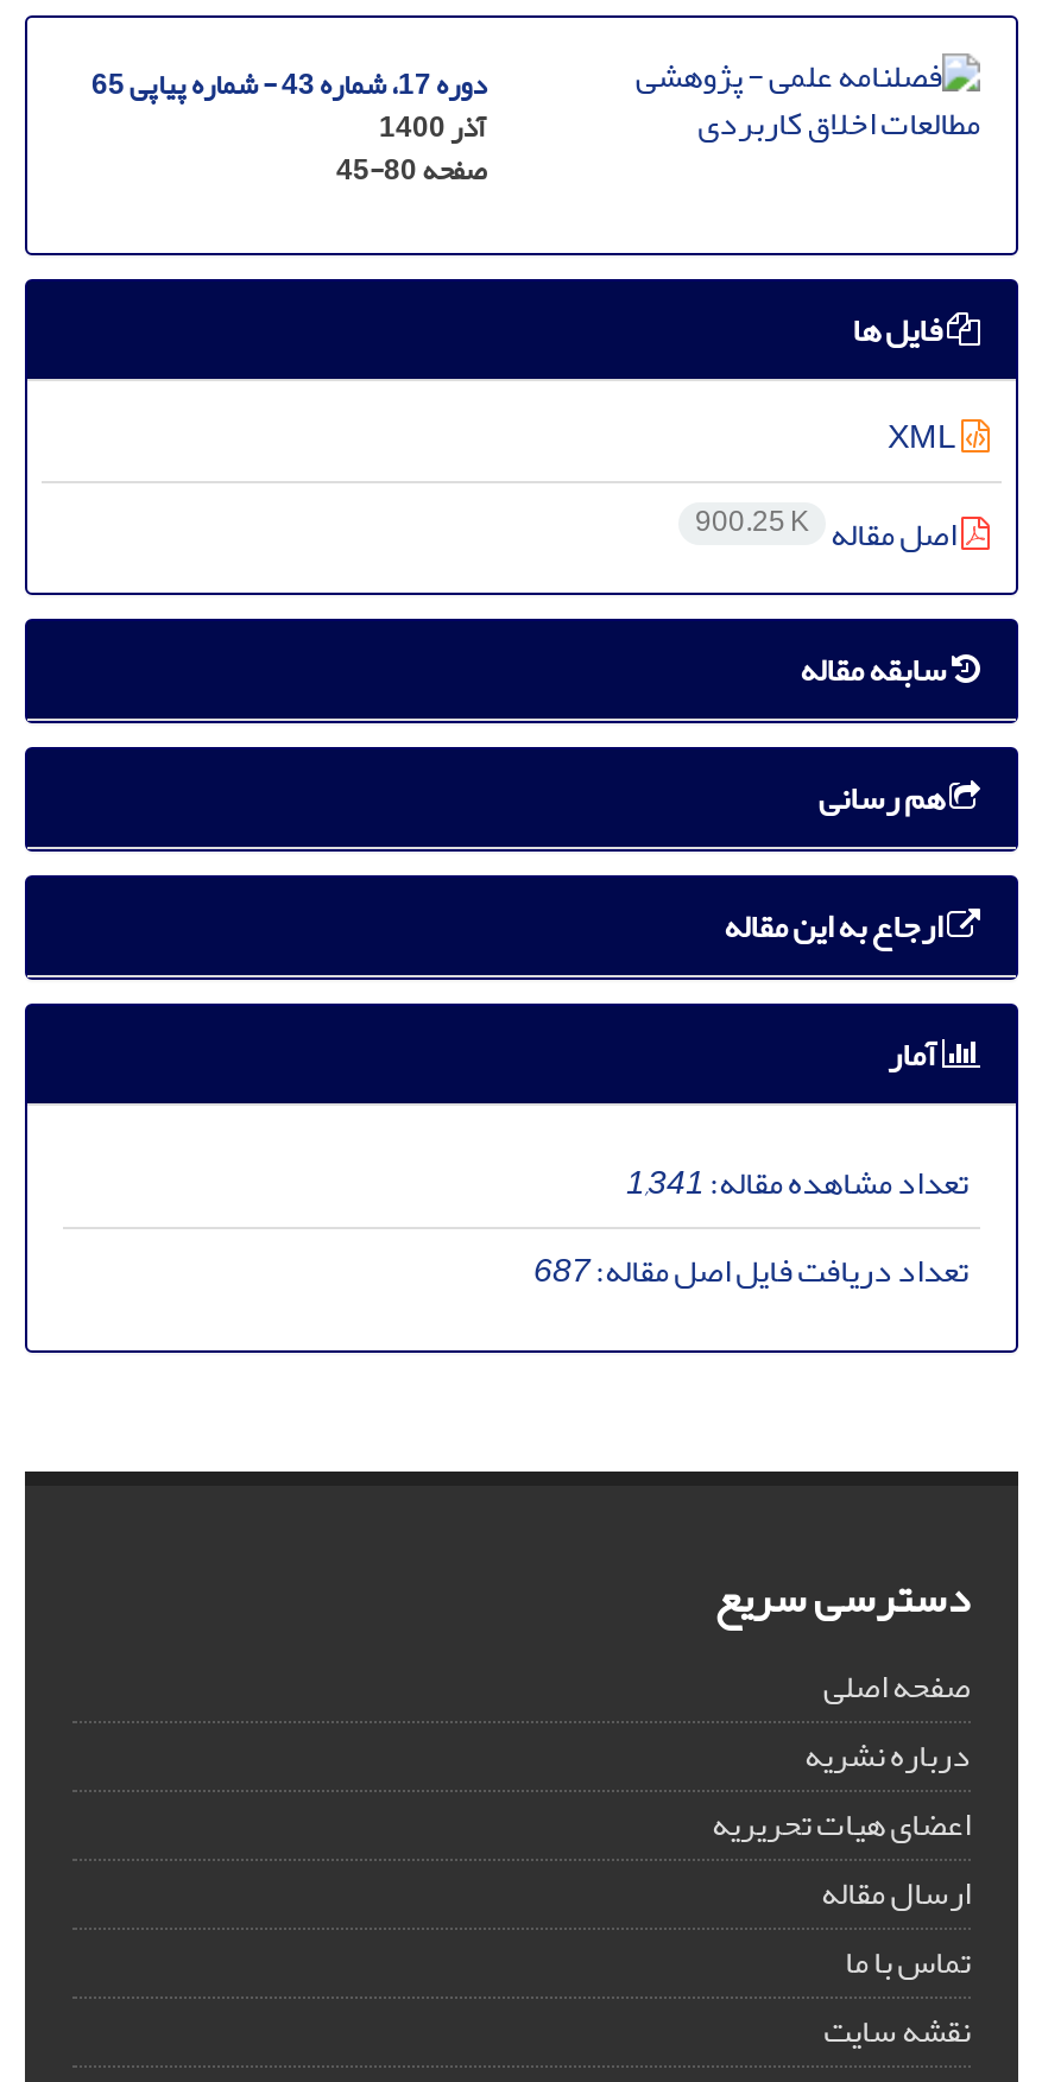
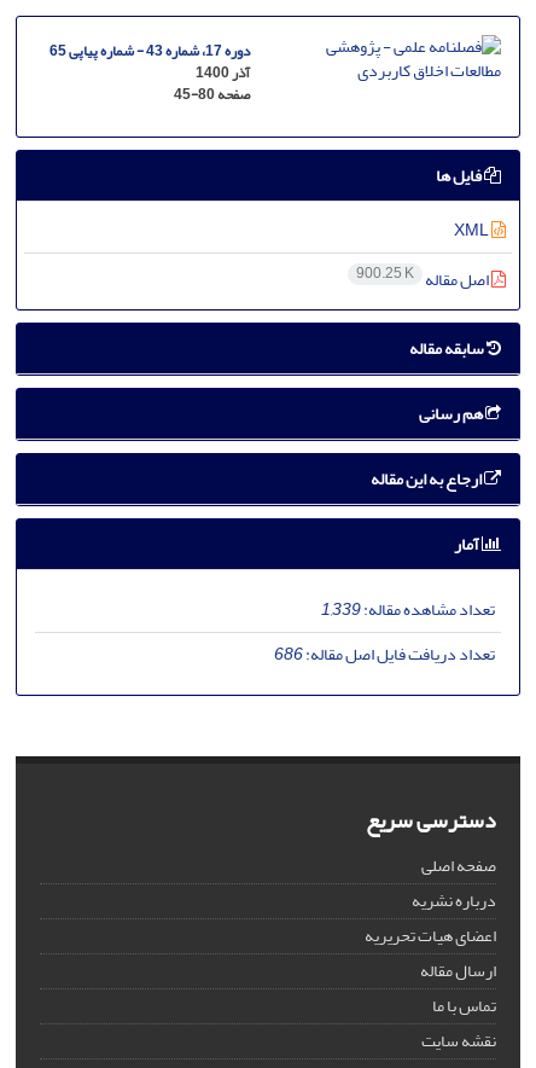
- تعداد مشاهده مقاله:1,341
+ تعداد مشاهده مقاله:1,339

- تعداد دریافت فایل اصل مقاله:687
+ تعداد دریافت فایل اصل مقاله:686
